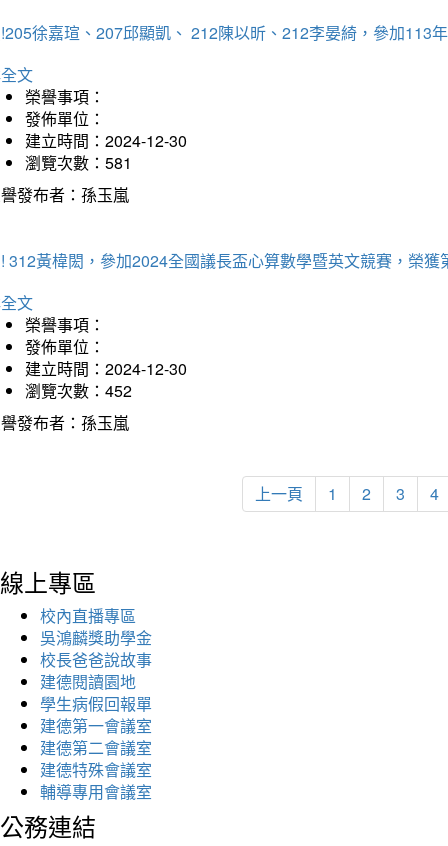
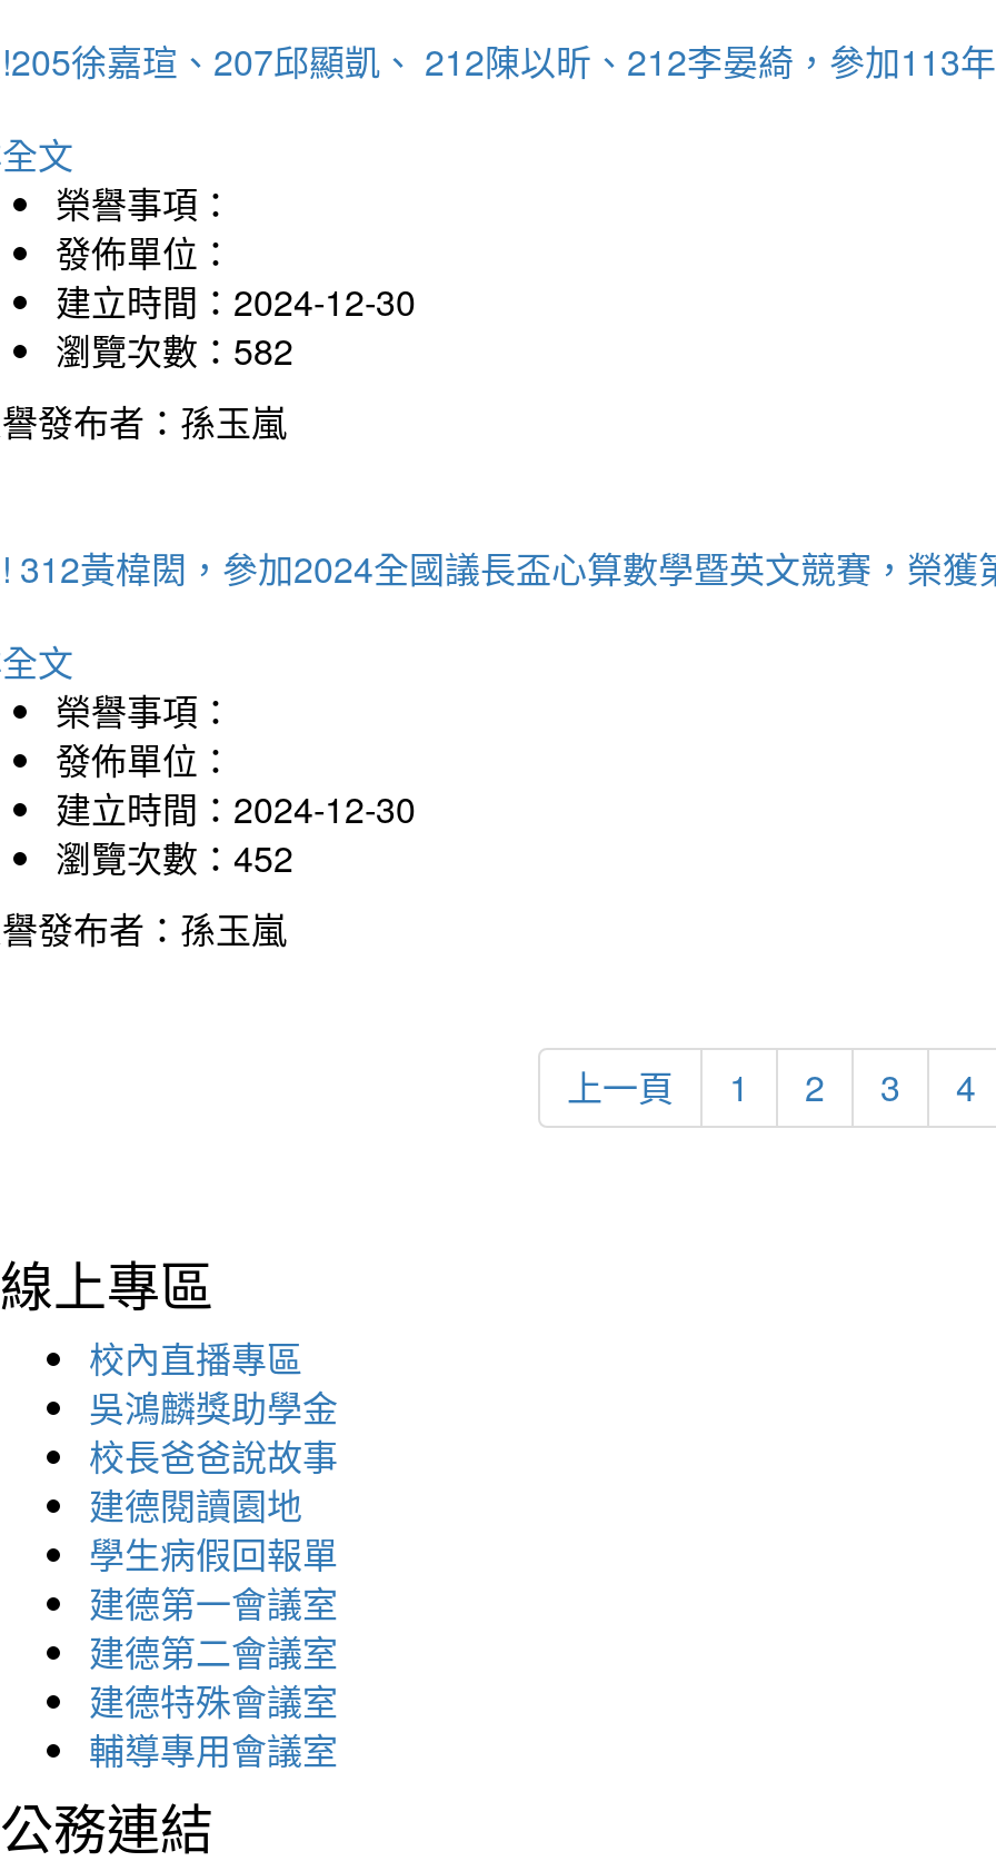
- 瀏覽次數：581
+ 瀏覽次數：582
